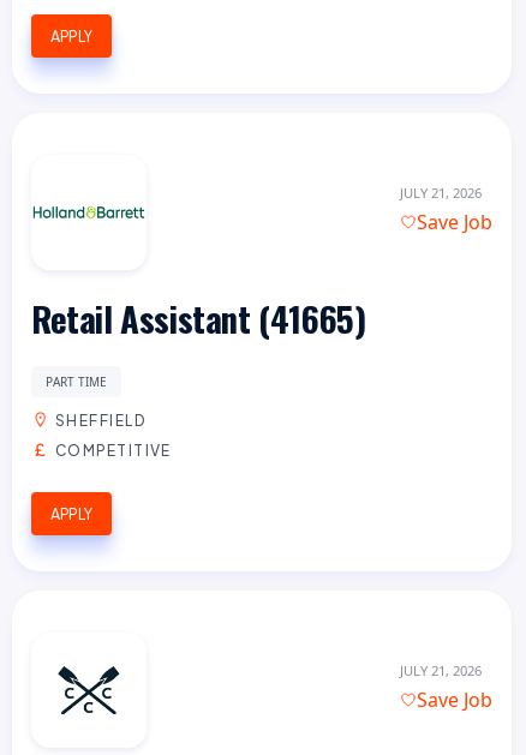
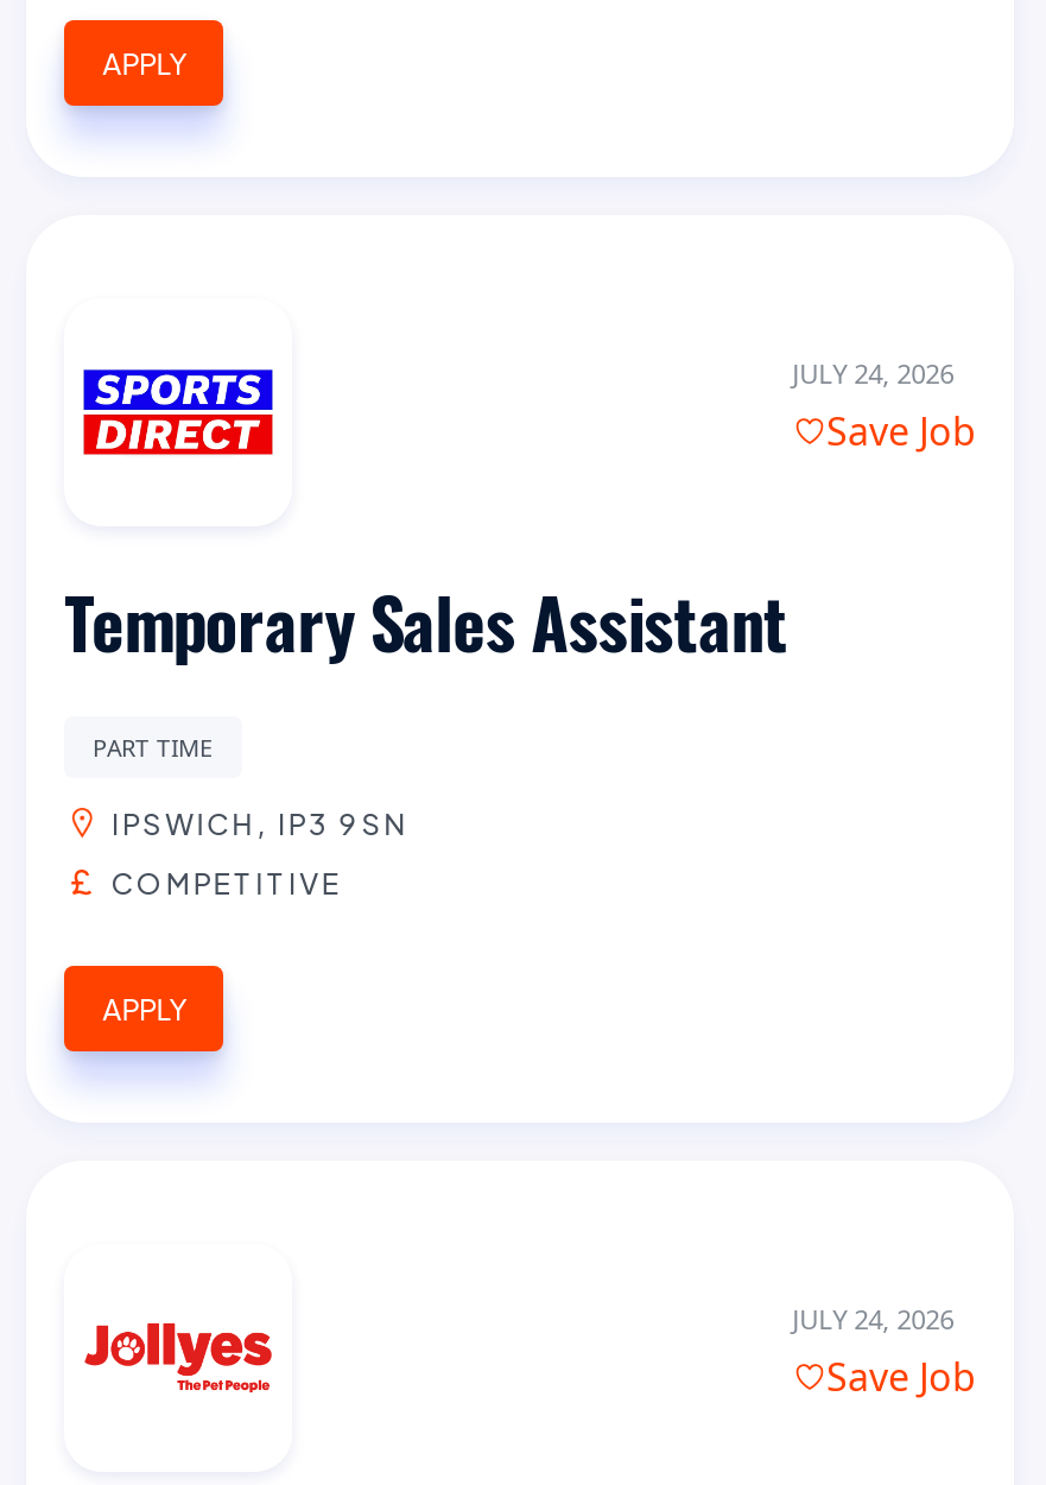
- [image]
+ [image]

- JULY 21, 2026
+ JULY 24, 2026

- Retail Assistant (41665)
+ Temporary Sales Assistant

- SHEFFIELD
+ IPSWICH, IP3 9SN

- [image]
+ [image]

- JULY 21, 2026
+ JULY 24, 2026
